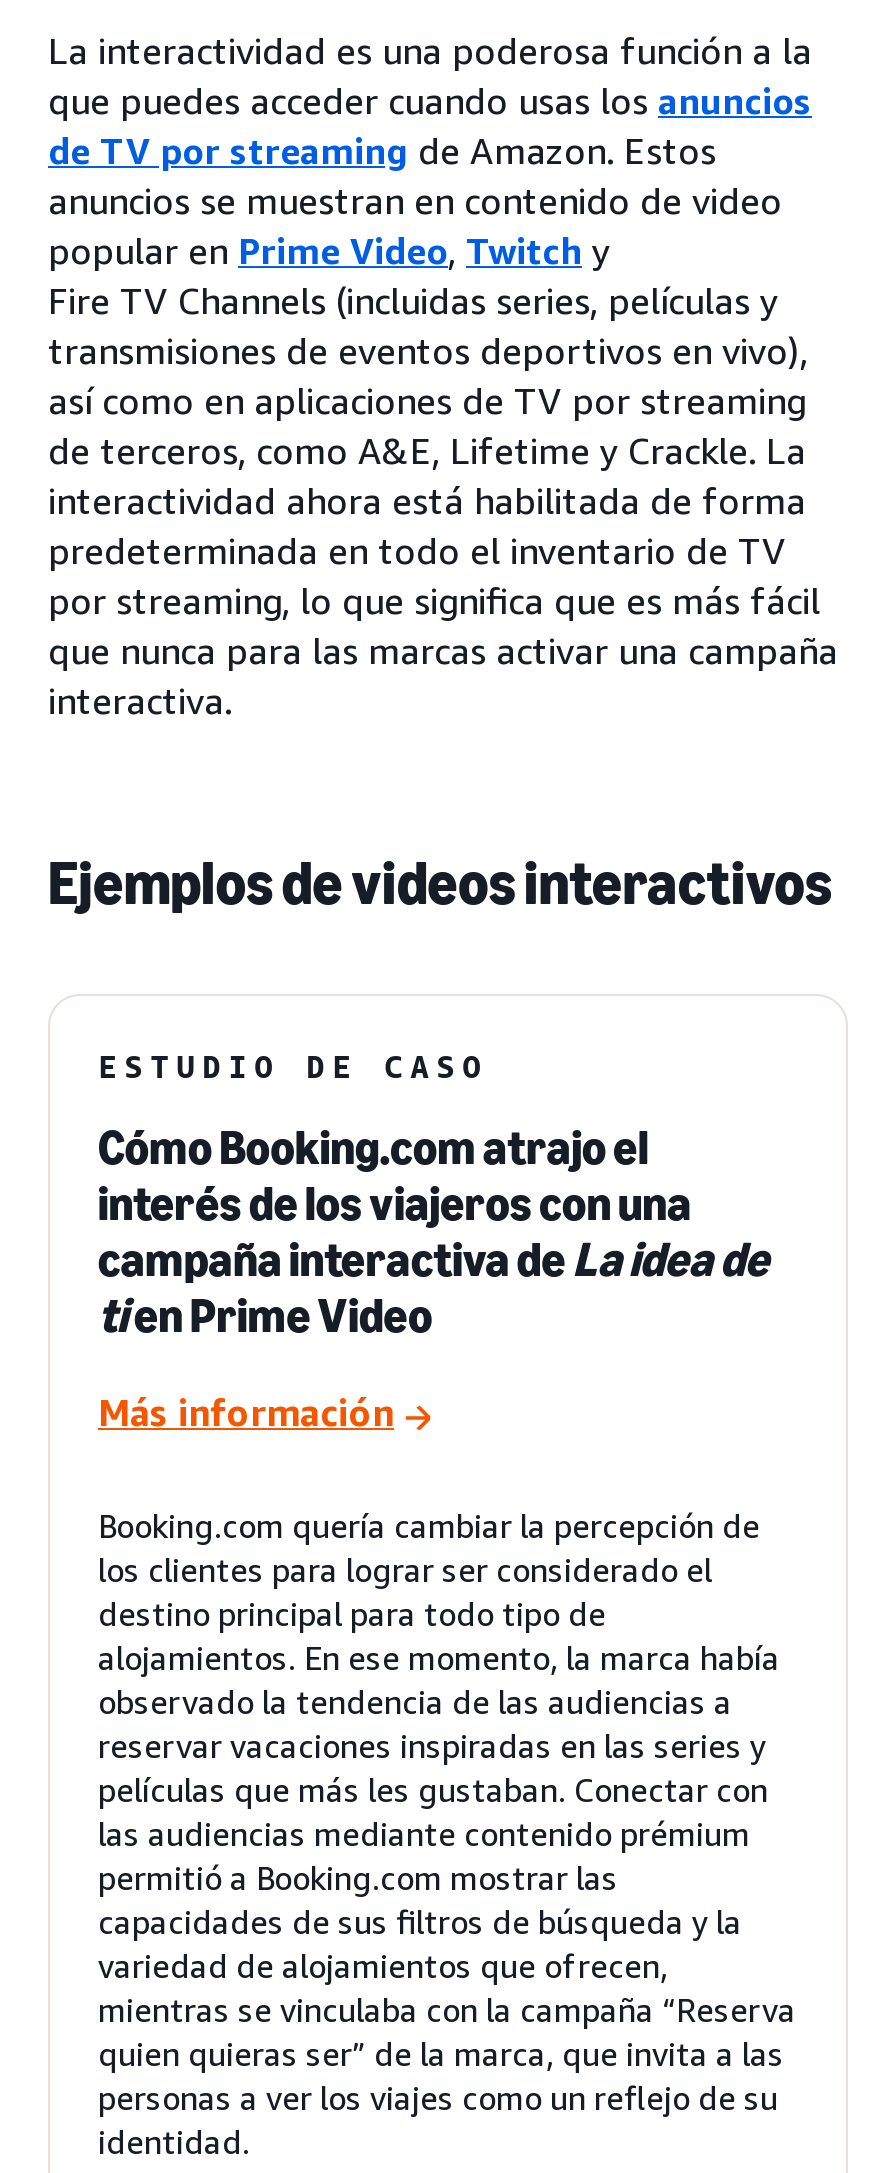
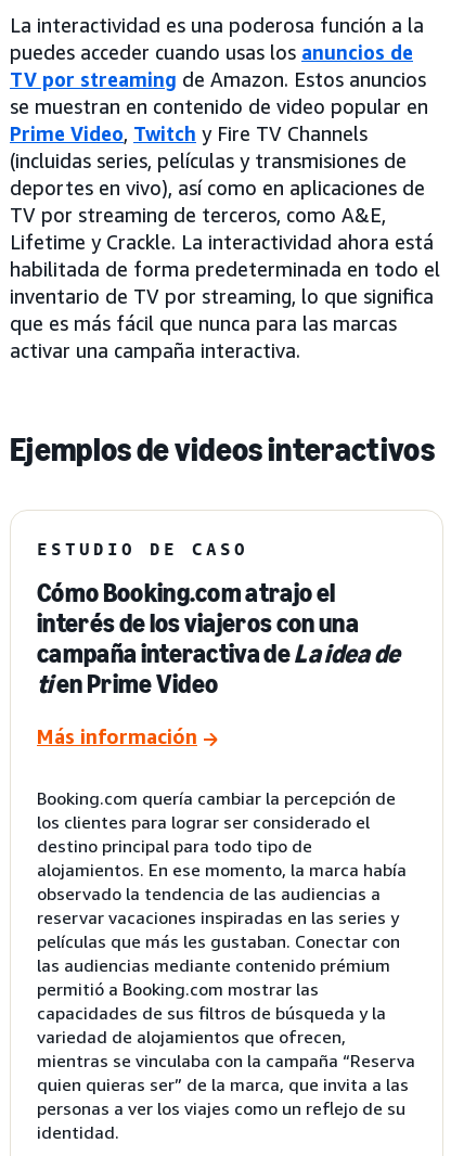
- que puedes acceder cuando usas los anuncios
- de TV por streaming de Amazon. Estos
- anuncios se muestran en contenido de video
- popular en Prime Video, Twitch y
- Fire TV Channels (incluidas series, películas y
- transmisiones de eventos deportivos en vivo),
- así como en aplicaciones de TV por streaming
- de terceros, como A&E, Lifetime y Crackle. La
- interactividad ahora está habilitada de forma
- predeterminada en todo el inventario de TV
- por streaming, lo que significa que es más fácil
- que nunca para las marcas activar una campaña
- interactiva.
+ puedes acceder cuando usas los anuncios de
+ TV por streaming de Amazon. Estos anuncios
+ se muestran en contenido de video popular en
+ Prime Video, Twitch y Fire TV Channels
+ (incluidas series, películas y transmisiones de
+ deportes en vivo), así como en aplicaciones de
+ TV por streaming de terceros, como A&E,
+ Lifetime y Crackle. La interactividad ahora está
+ habilitada de forma predeterminada en todo el
+ inventario de TV por streaming, lo que significa
+ que es más fácil que nunca para las marcas
+ activar una campaña interactiva.
